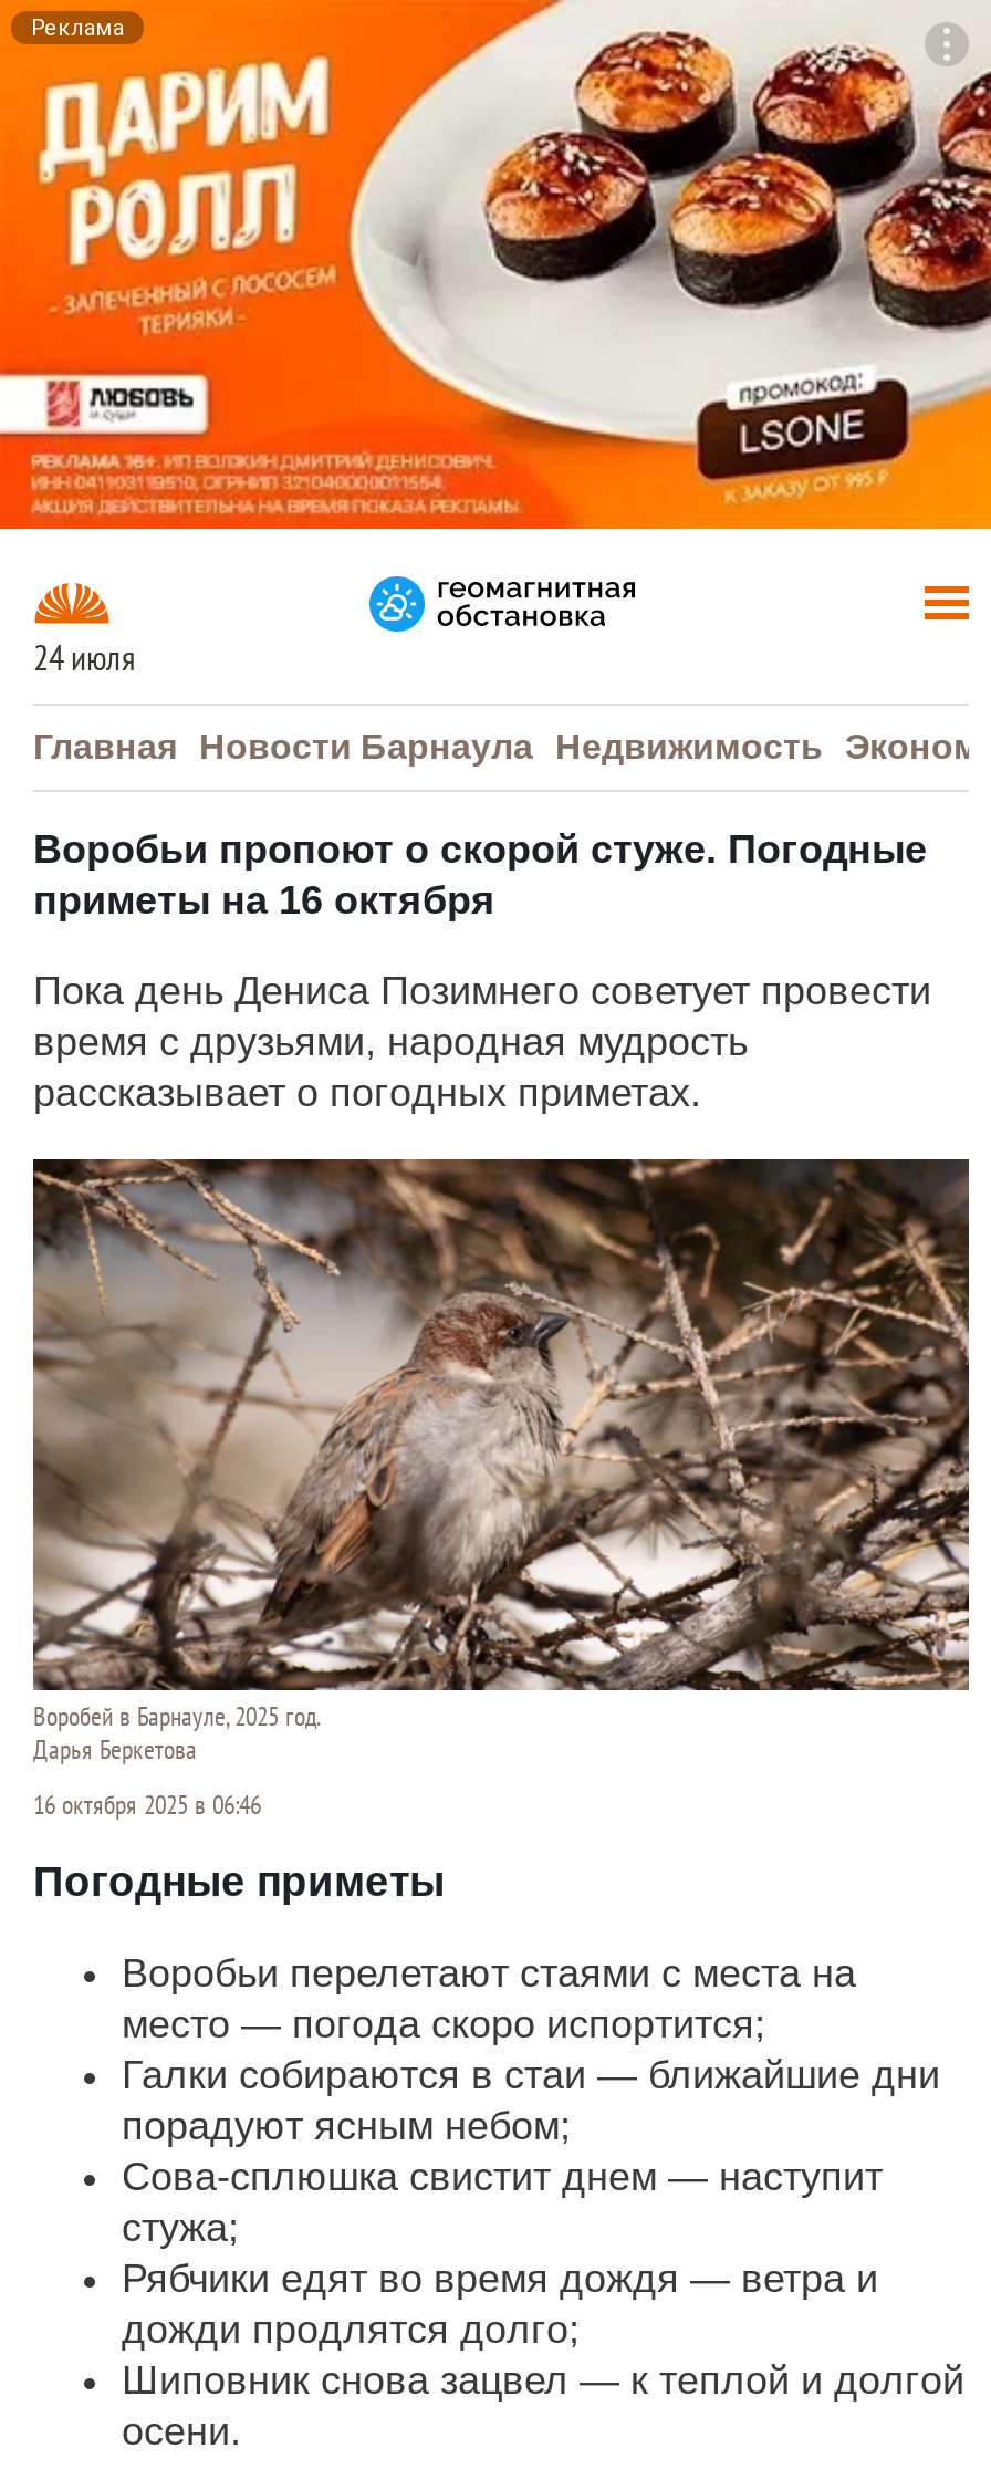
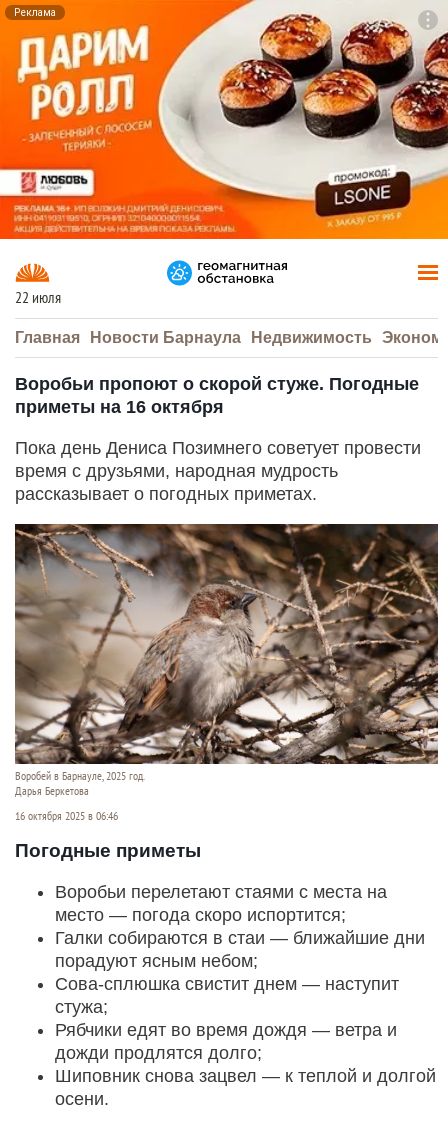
- 24 июля
+ 22 июля
